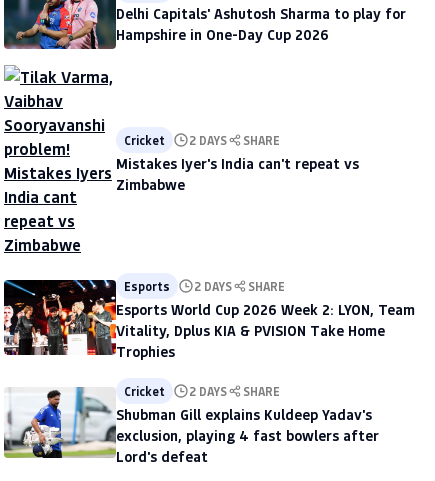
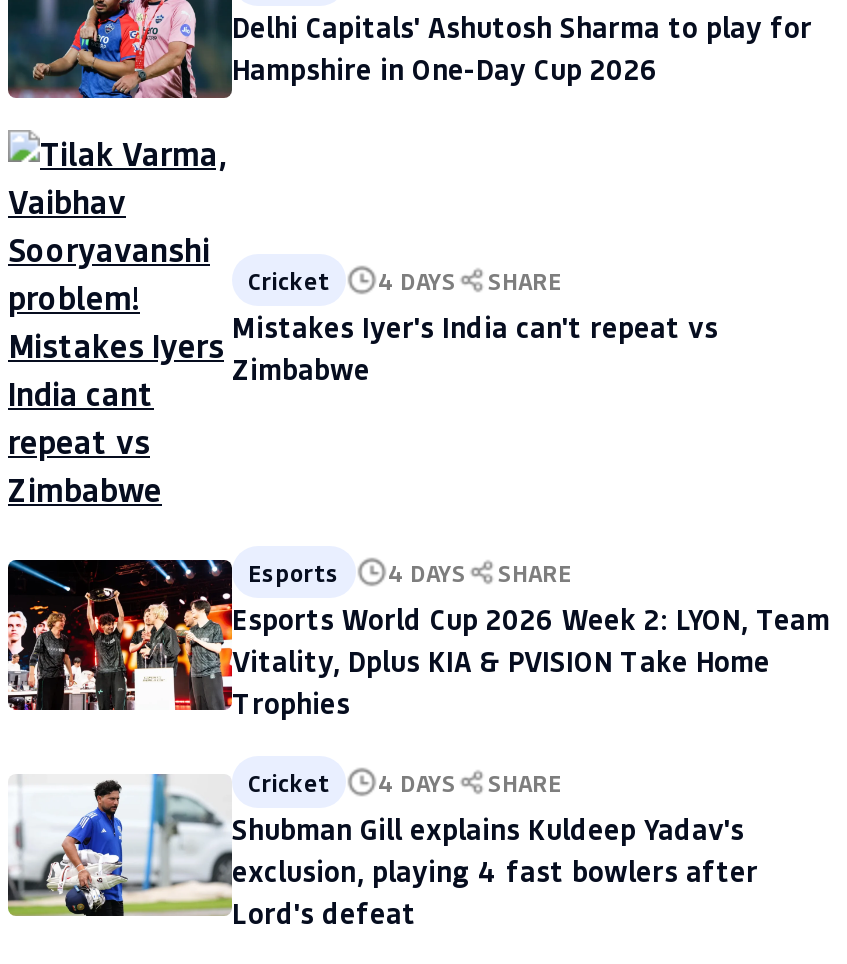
- Cricket 2 DAYS SHARE
+ Cricket 4 DAYS SHARE

- Esports 2 DAYS SHARE
+ Esports 4 DAYS SHARE

- Cricket 2 DAYS SHARE
+ Cricket 4 DAYS SHARE
